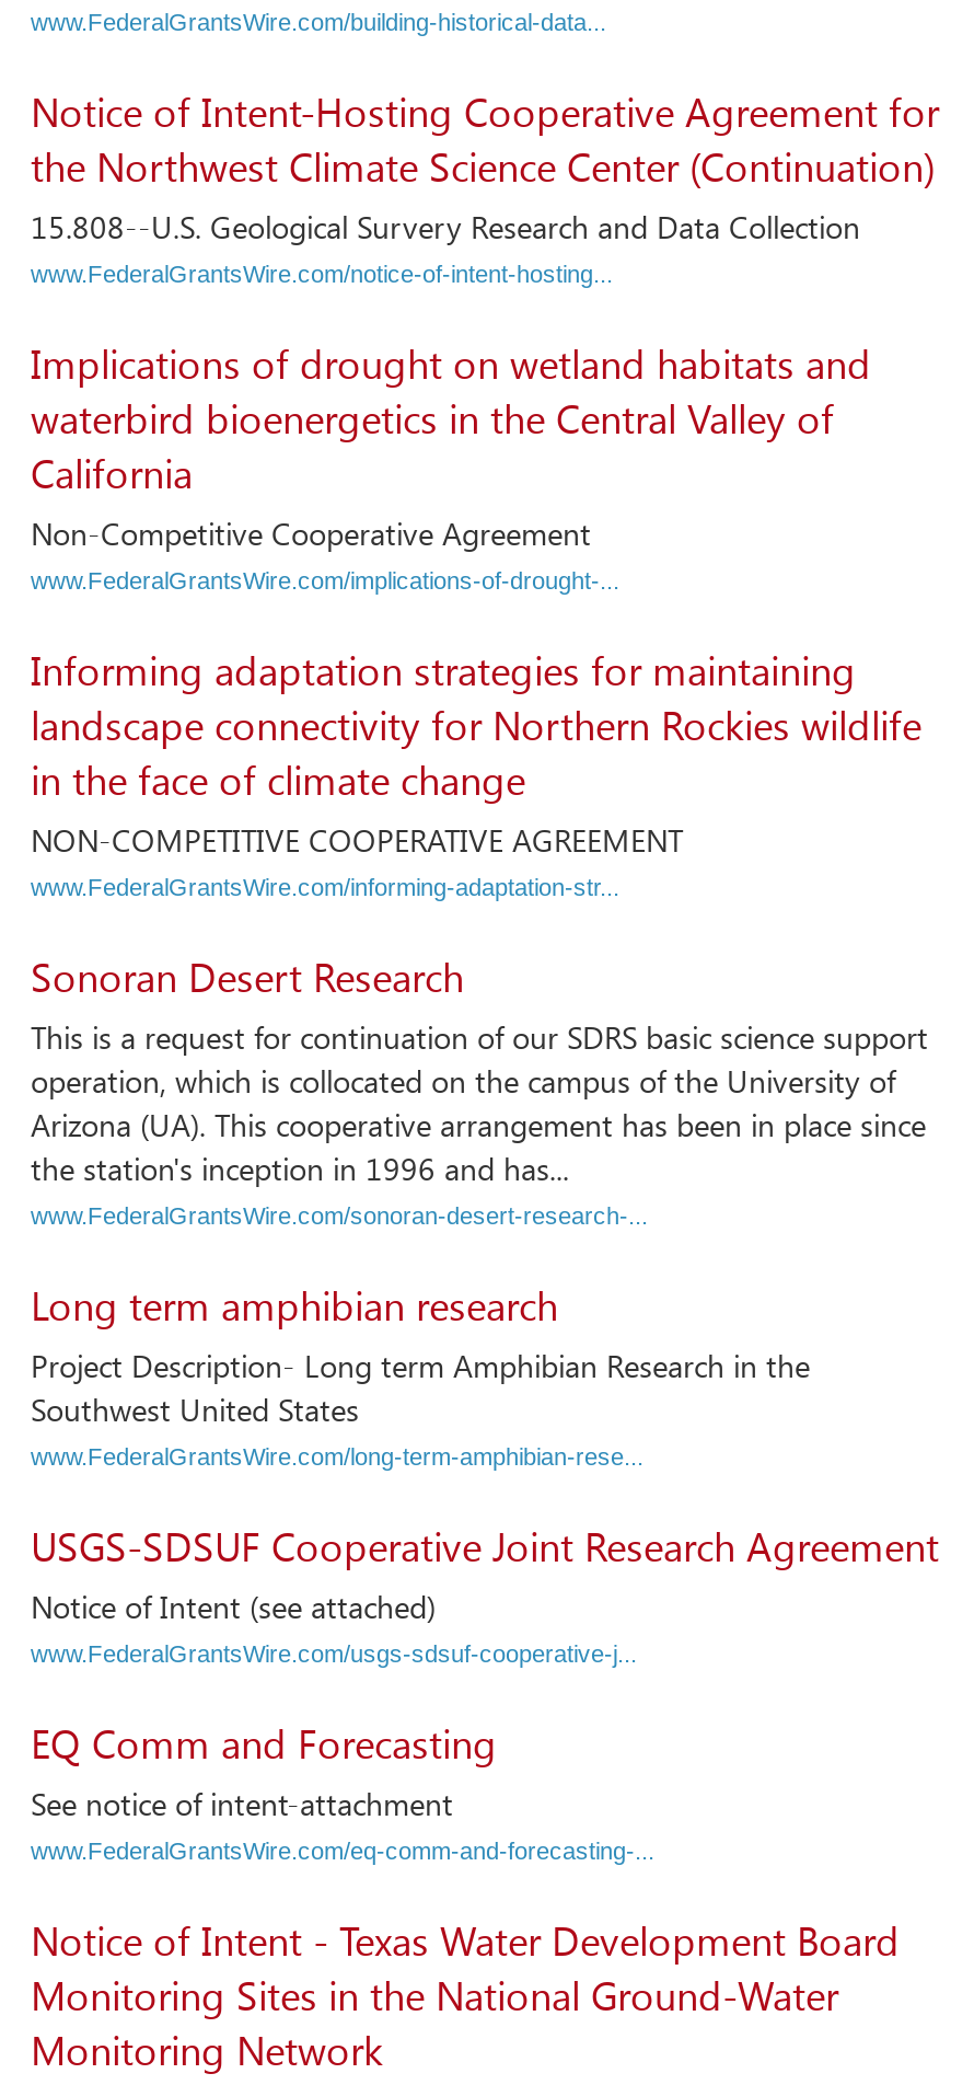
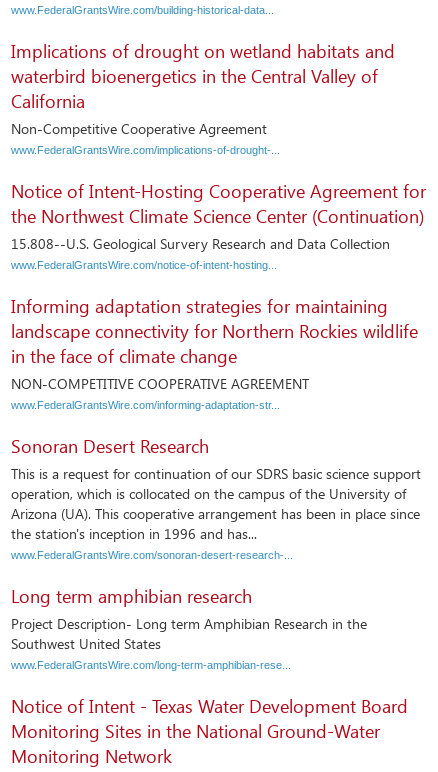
moved down: Notice of Intent-Hosting Cooperative Agreement for | the Northwest Climate Science Center (Continuation) | 15.808--U.S. Geological Survery Research and Data Collection | www.FederalGrantsWire.com/notice-of-intent-hosting...

- USGS-SDSUF Cooperative Joint Research Agreement
- Notice of Intent (see attached)
- www.FederalGrantsWire.com/usgs-sdsuf-cooperative-j...
- EQ Comm and Forecasting
- See notice of intent-attachment
- www.FederalGrantsWire.com/eq-comm-and-forecasting-...
